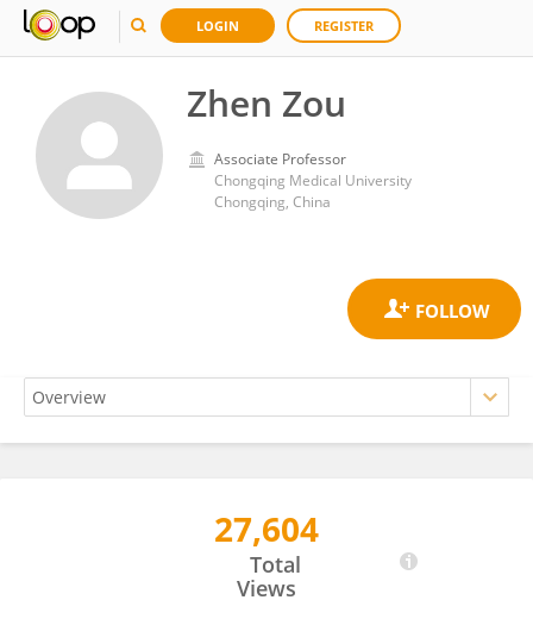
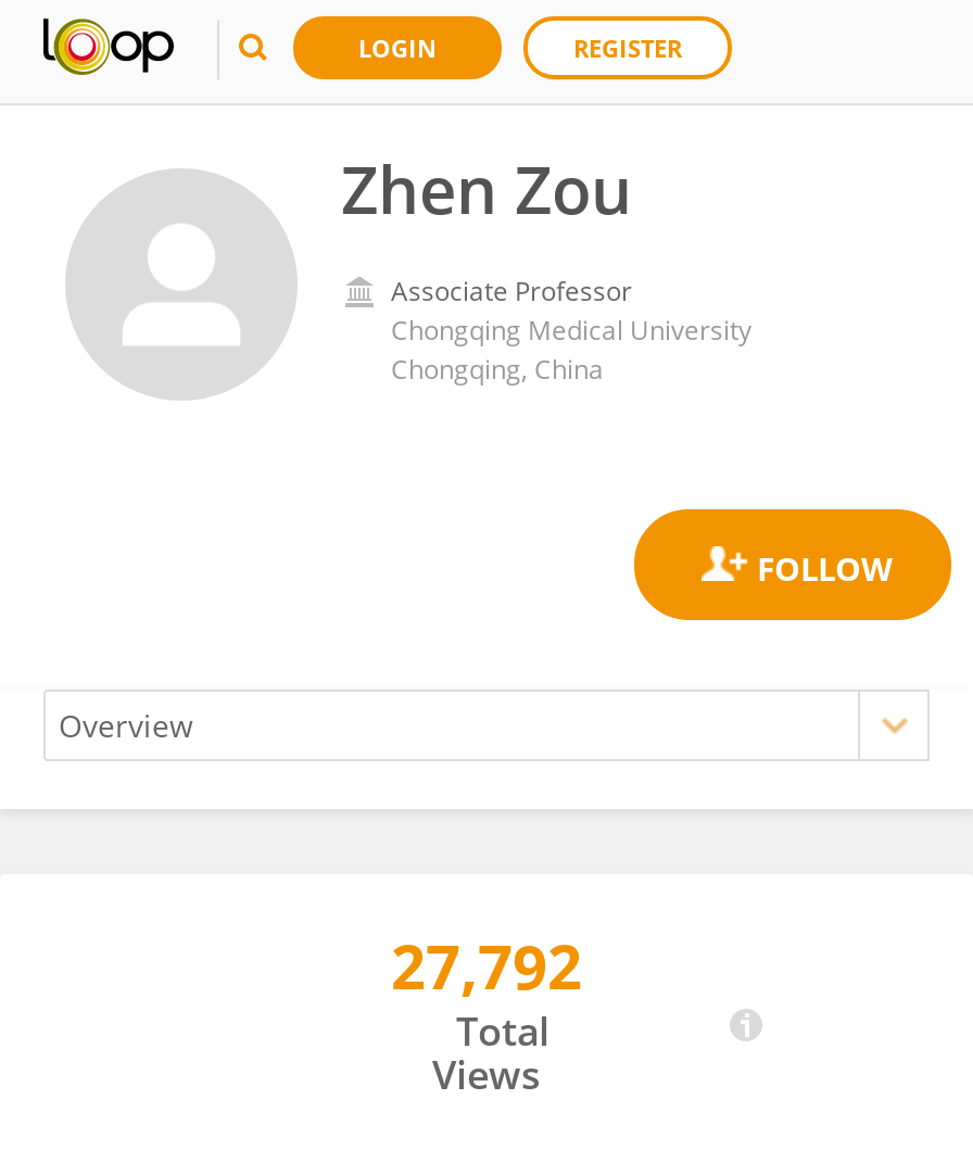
- 27,604
+ 27,792
